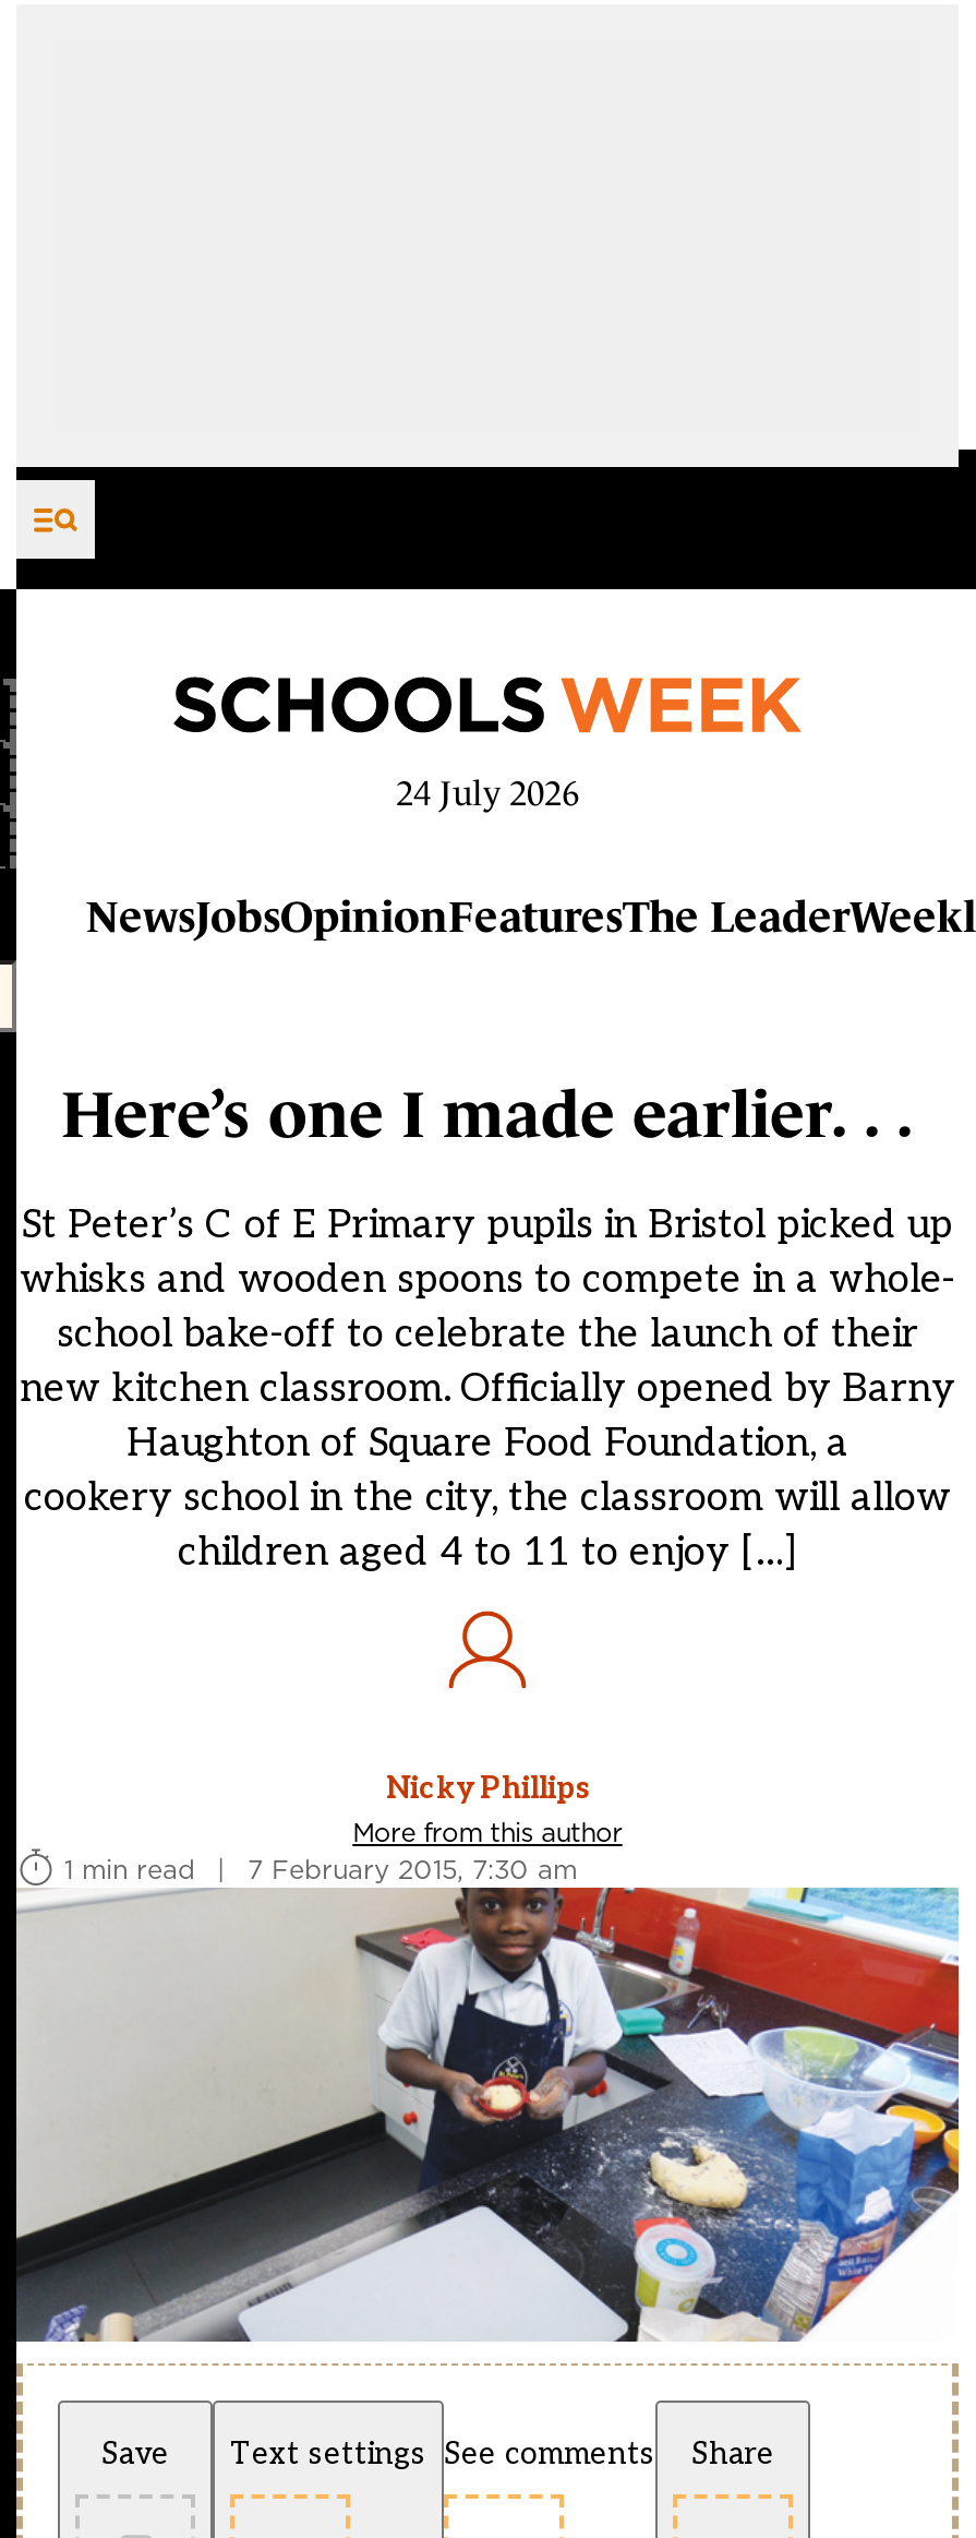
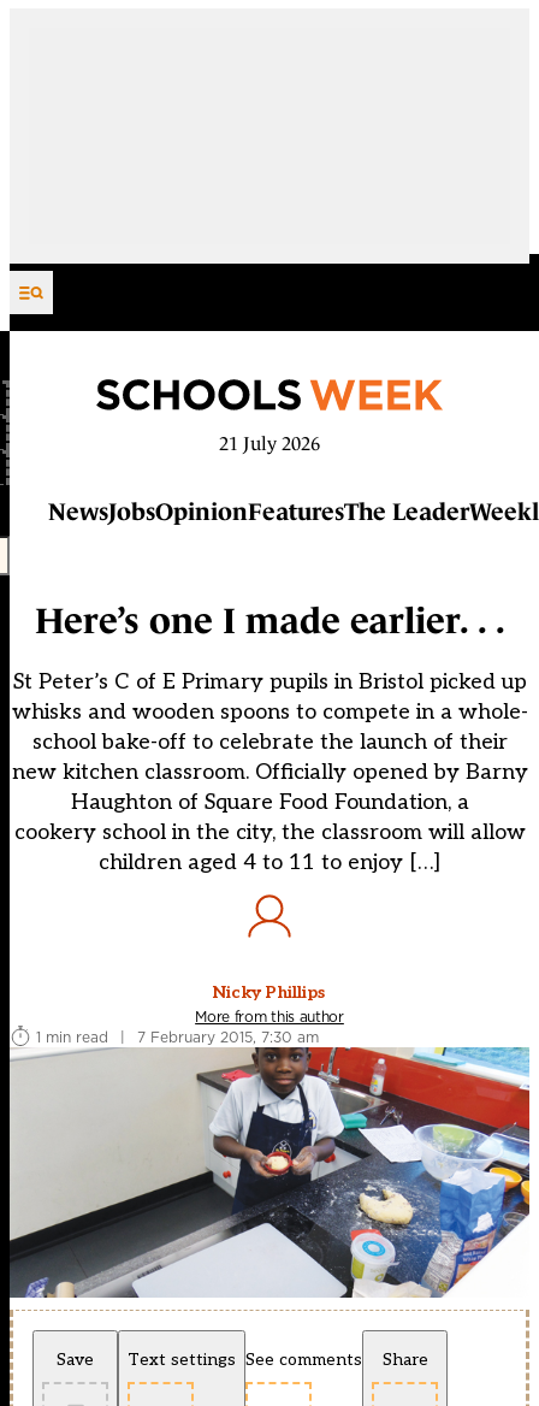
- 24 July 2026
+ 21 July 2026
